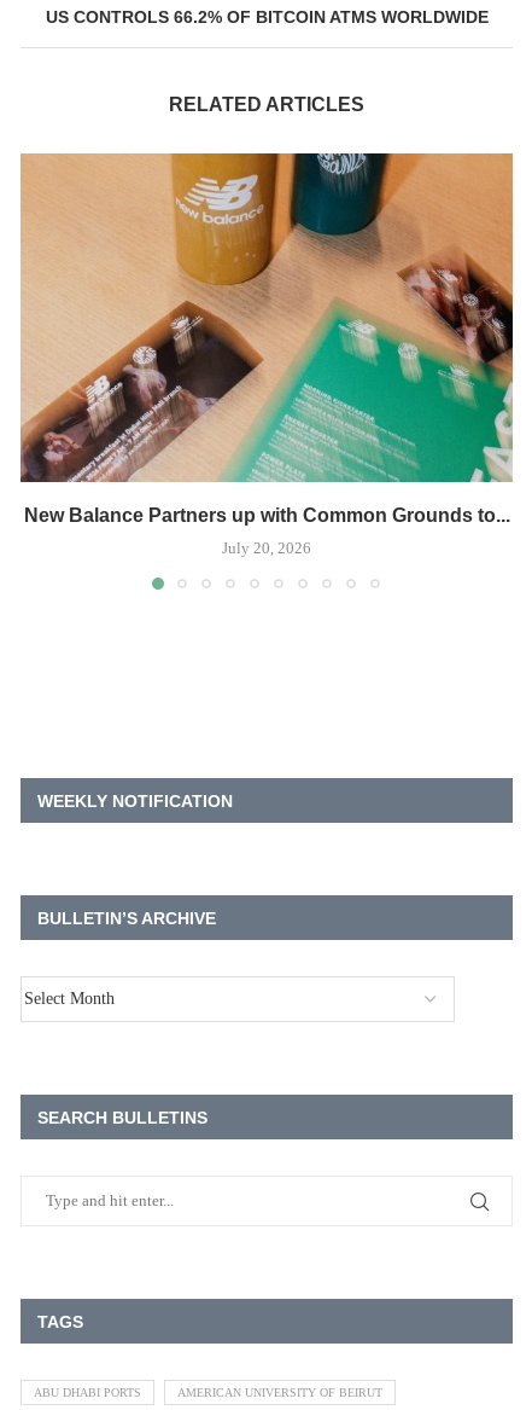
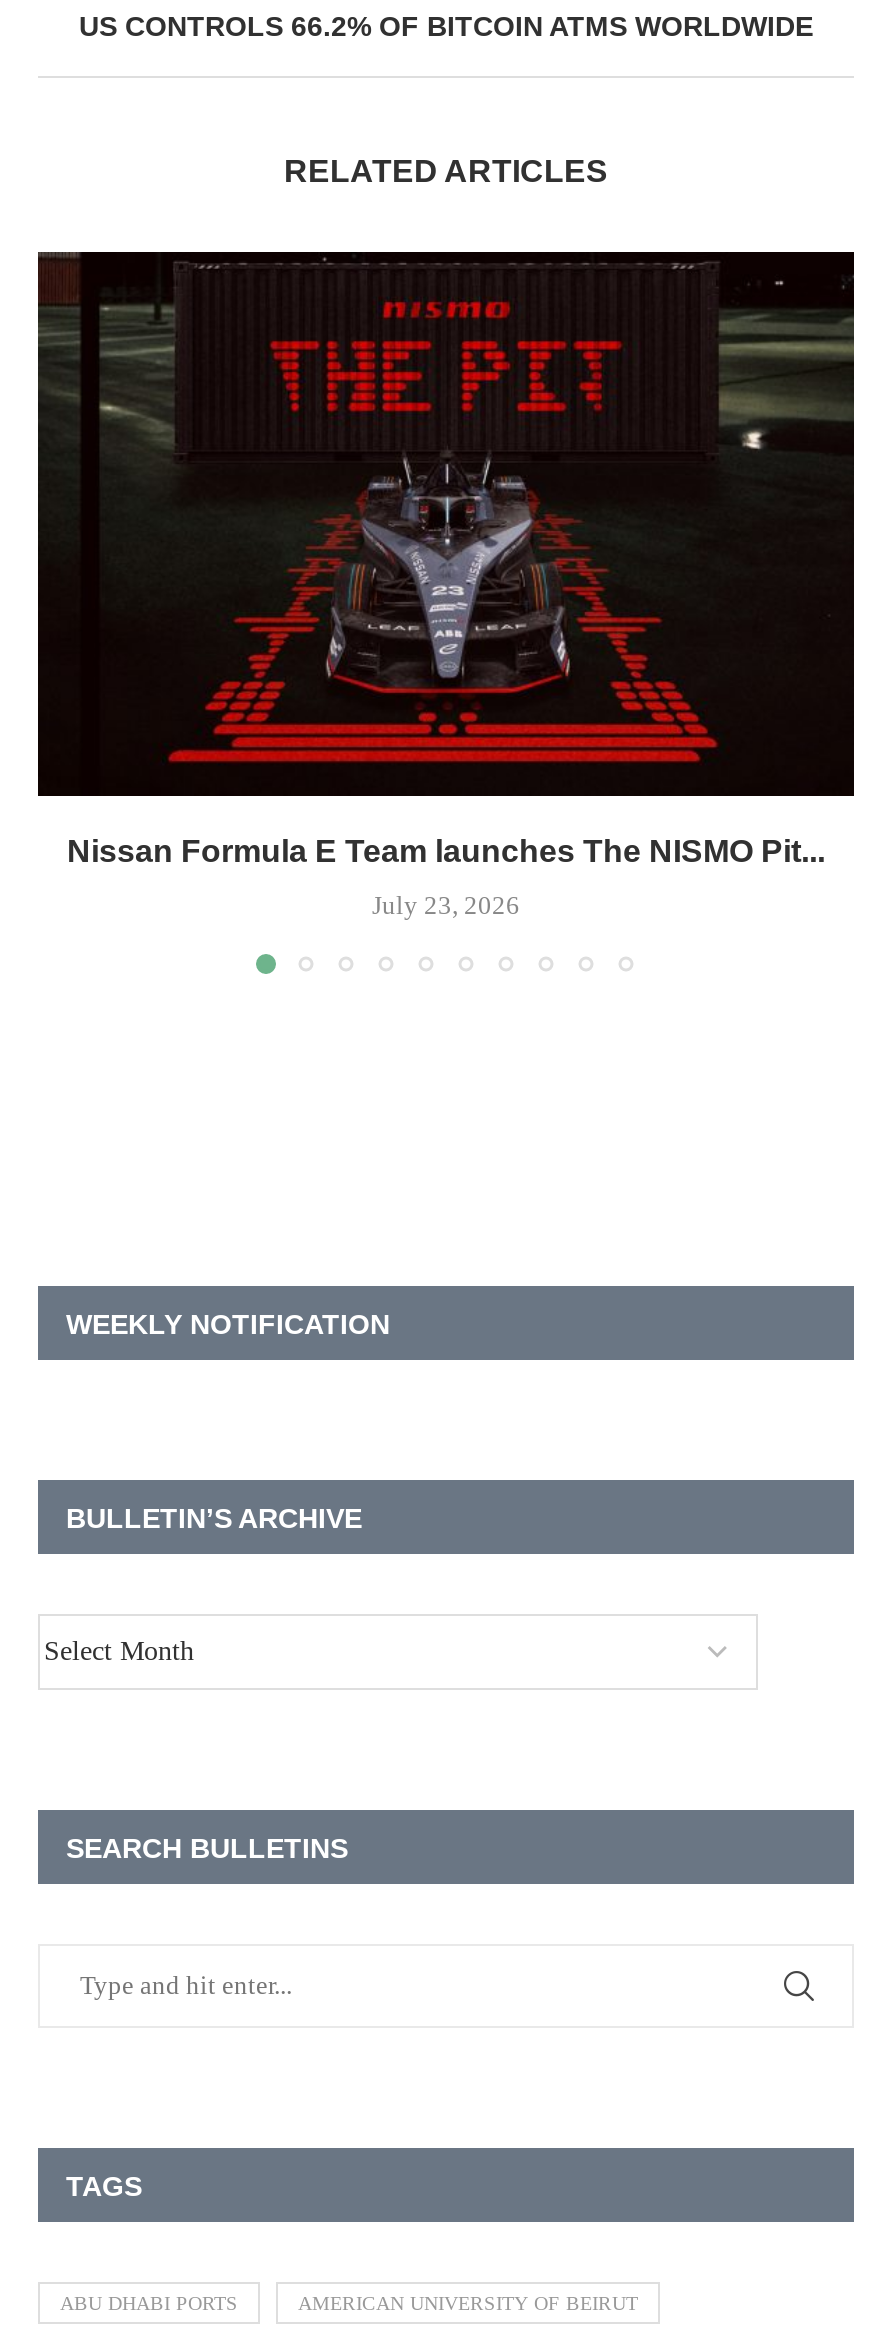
- [image]
- New Balance Partners up with Common Grounds to...
+ [image]
+ Nissan Formula E Team launches The NISMO Pit...

- July 20, 2026
+ July 23, 2026
